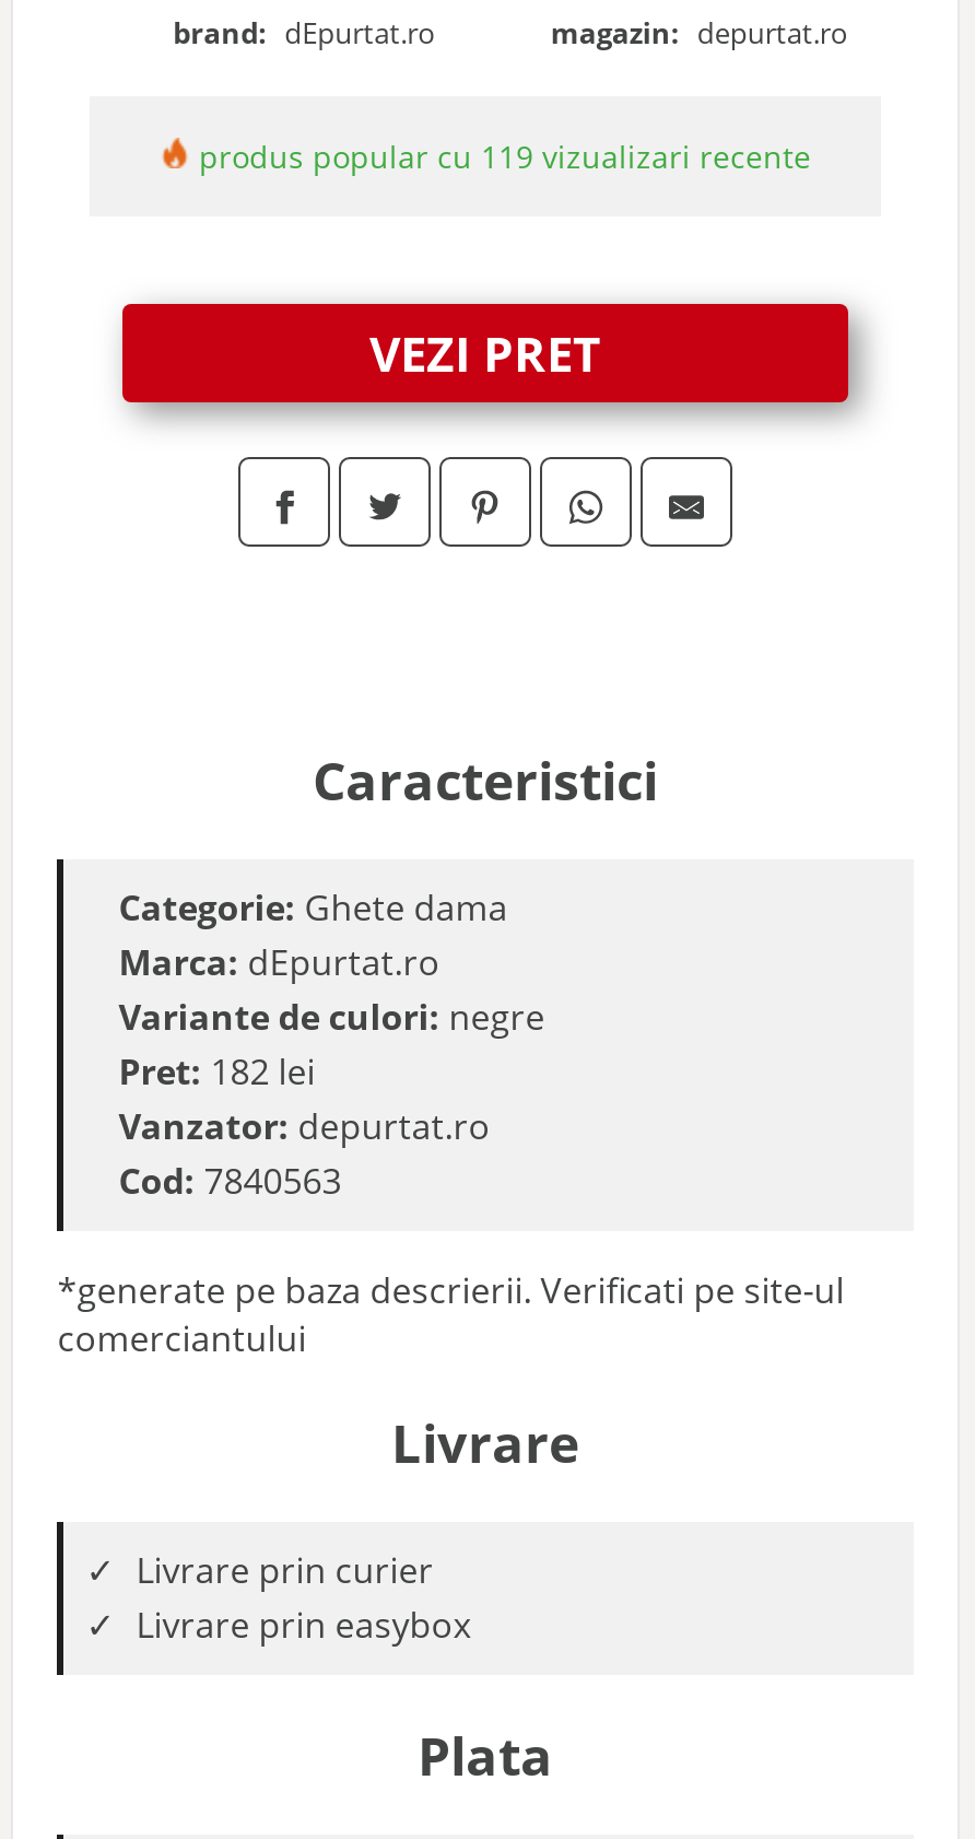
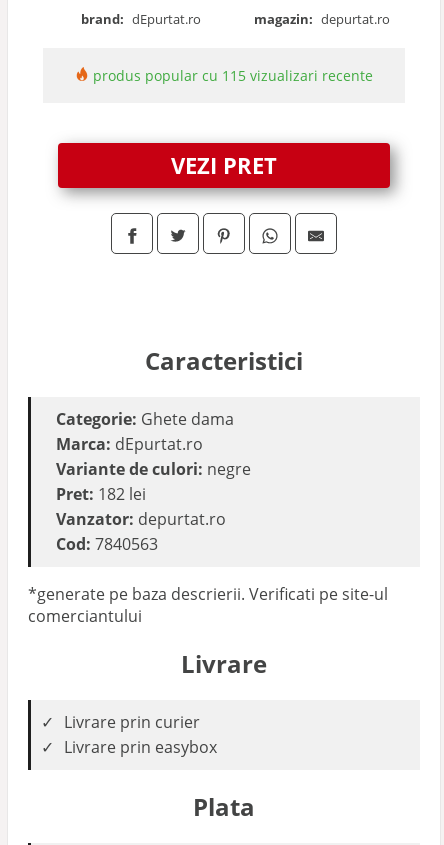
- produs popular cu 119 vizualizari recente
+ produs popular cu 115 vizualizari recente
